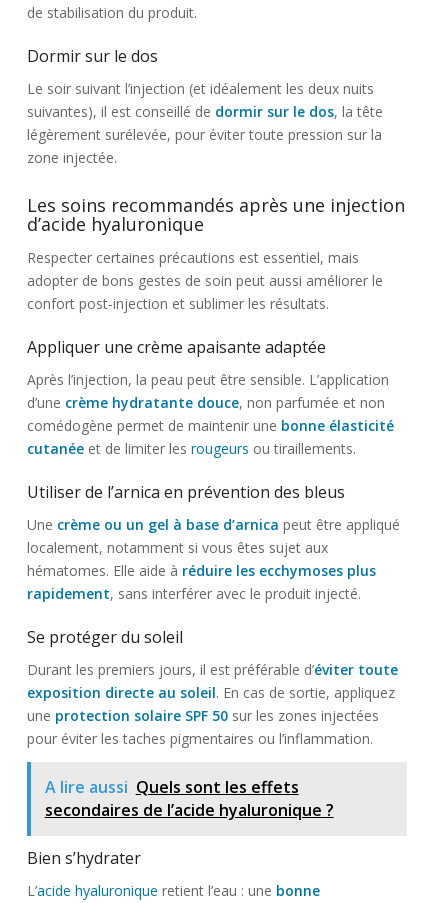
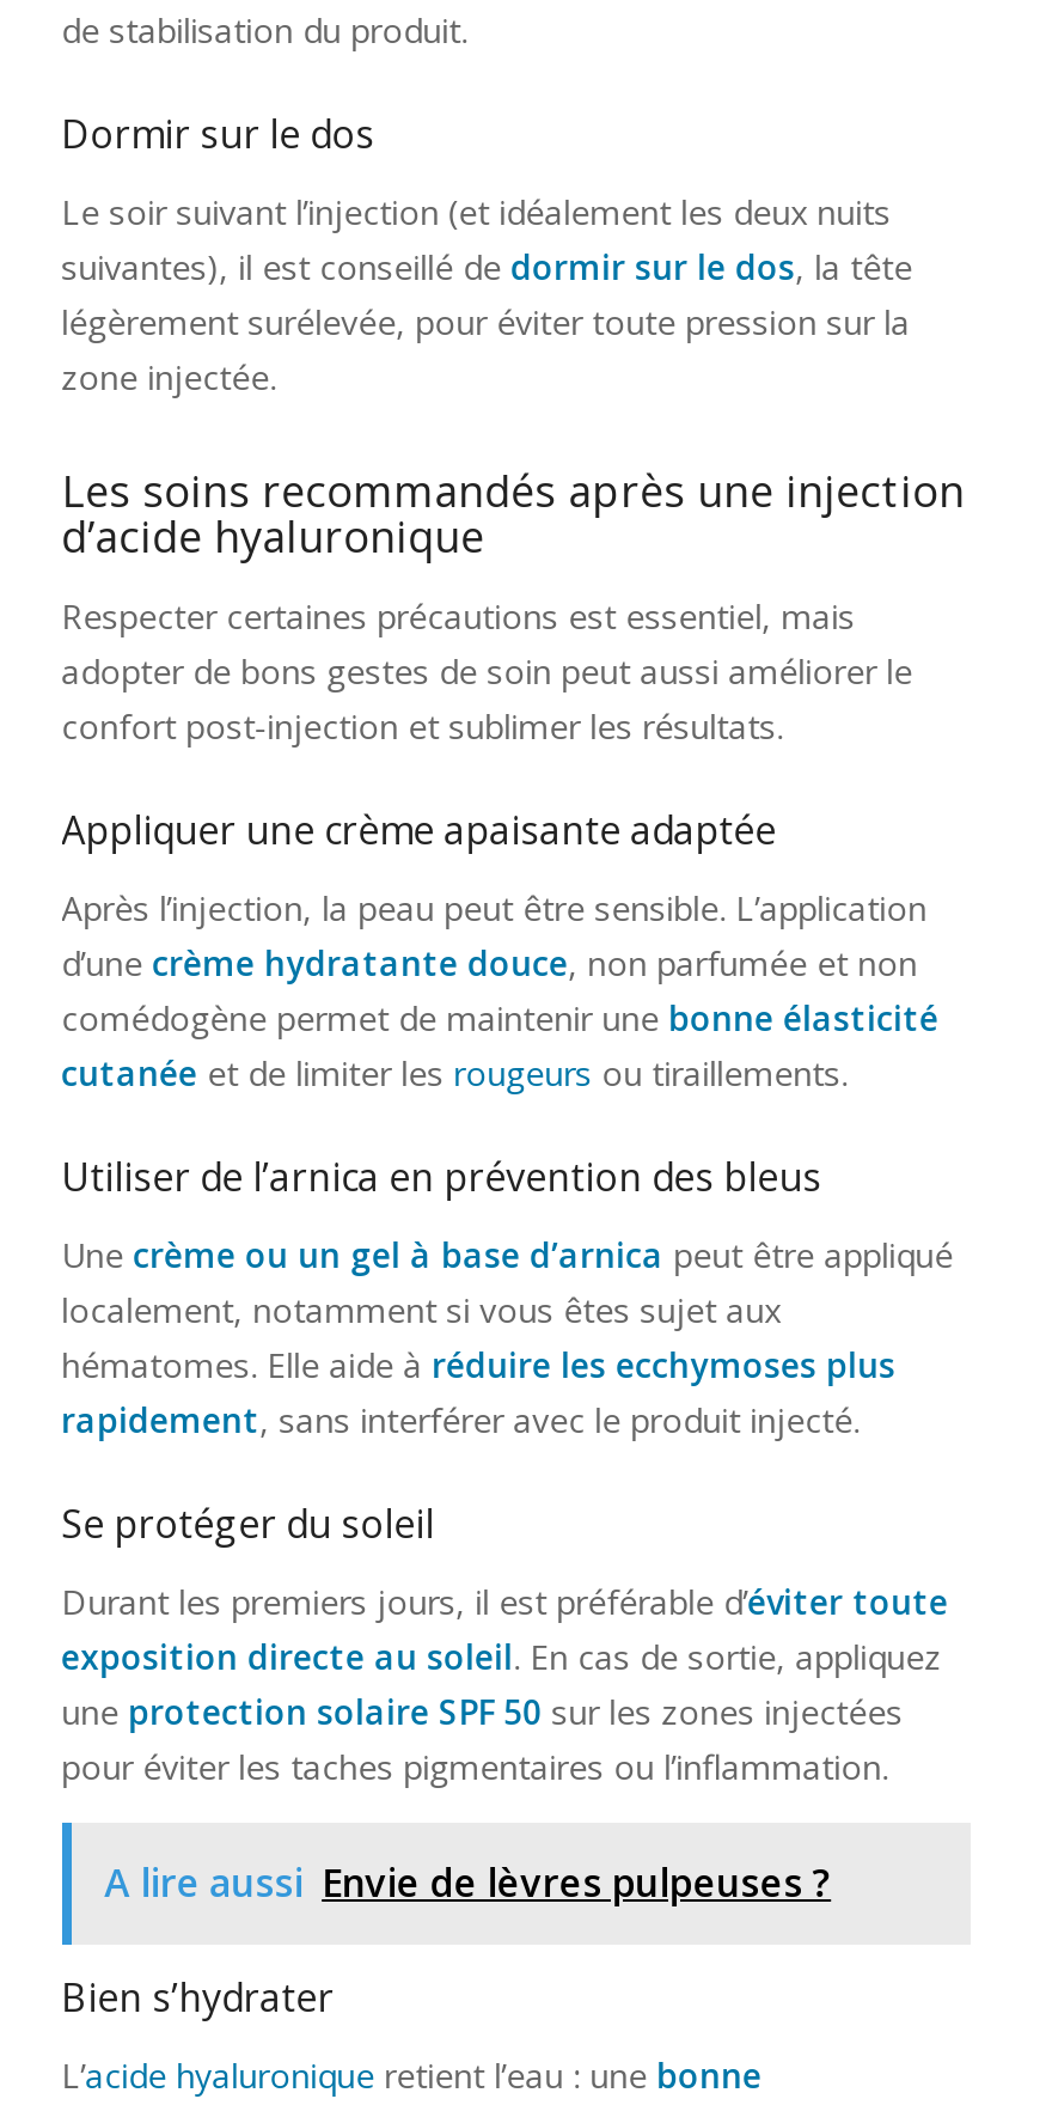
- A lire aussi Quels sont les effets
- secondaires de l’acide hyaluronique ?
+ A lire aussi Envie de lèvres pulpeuses ?
